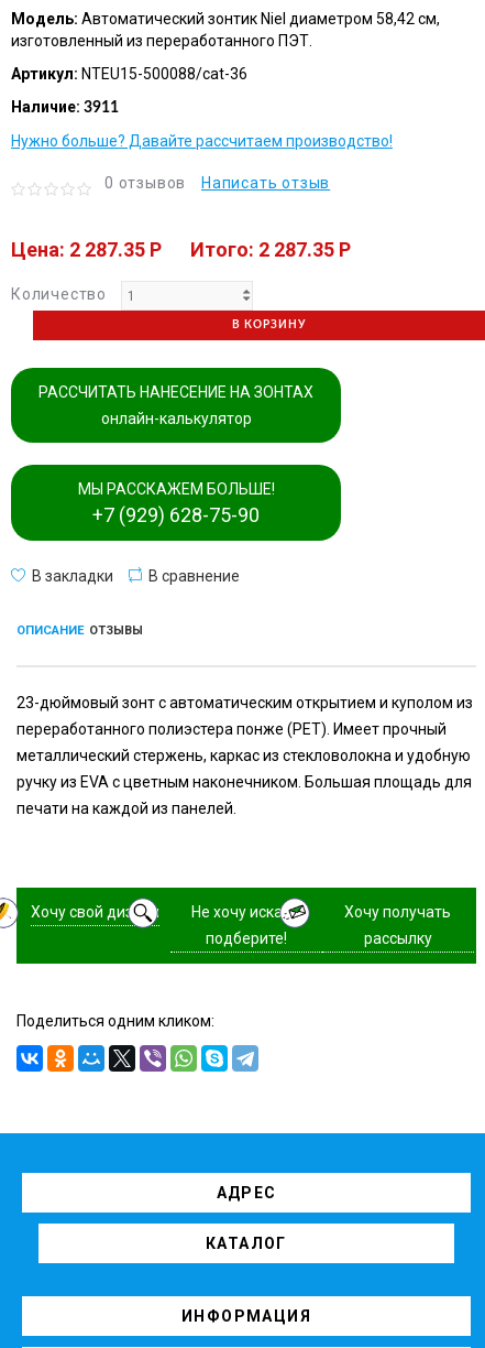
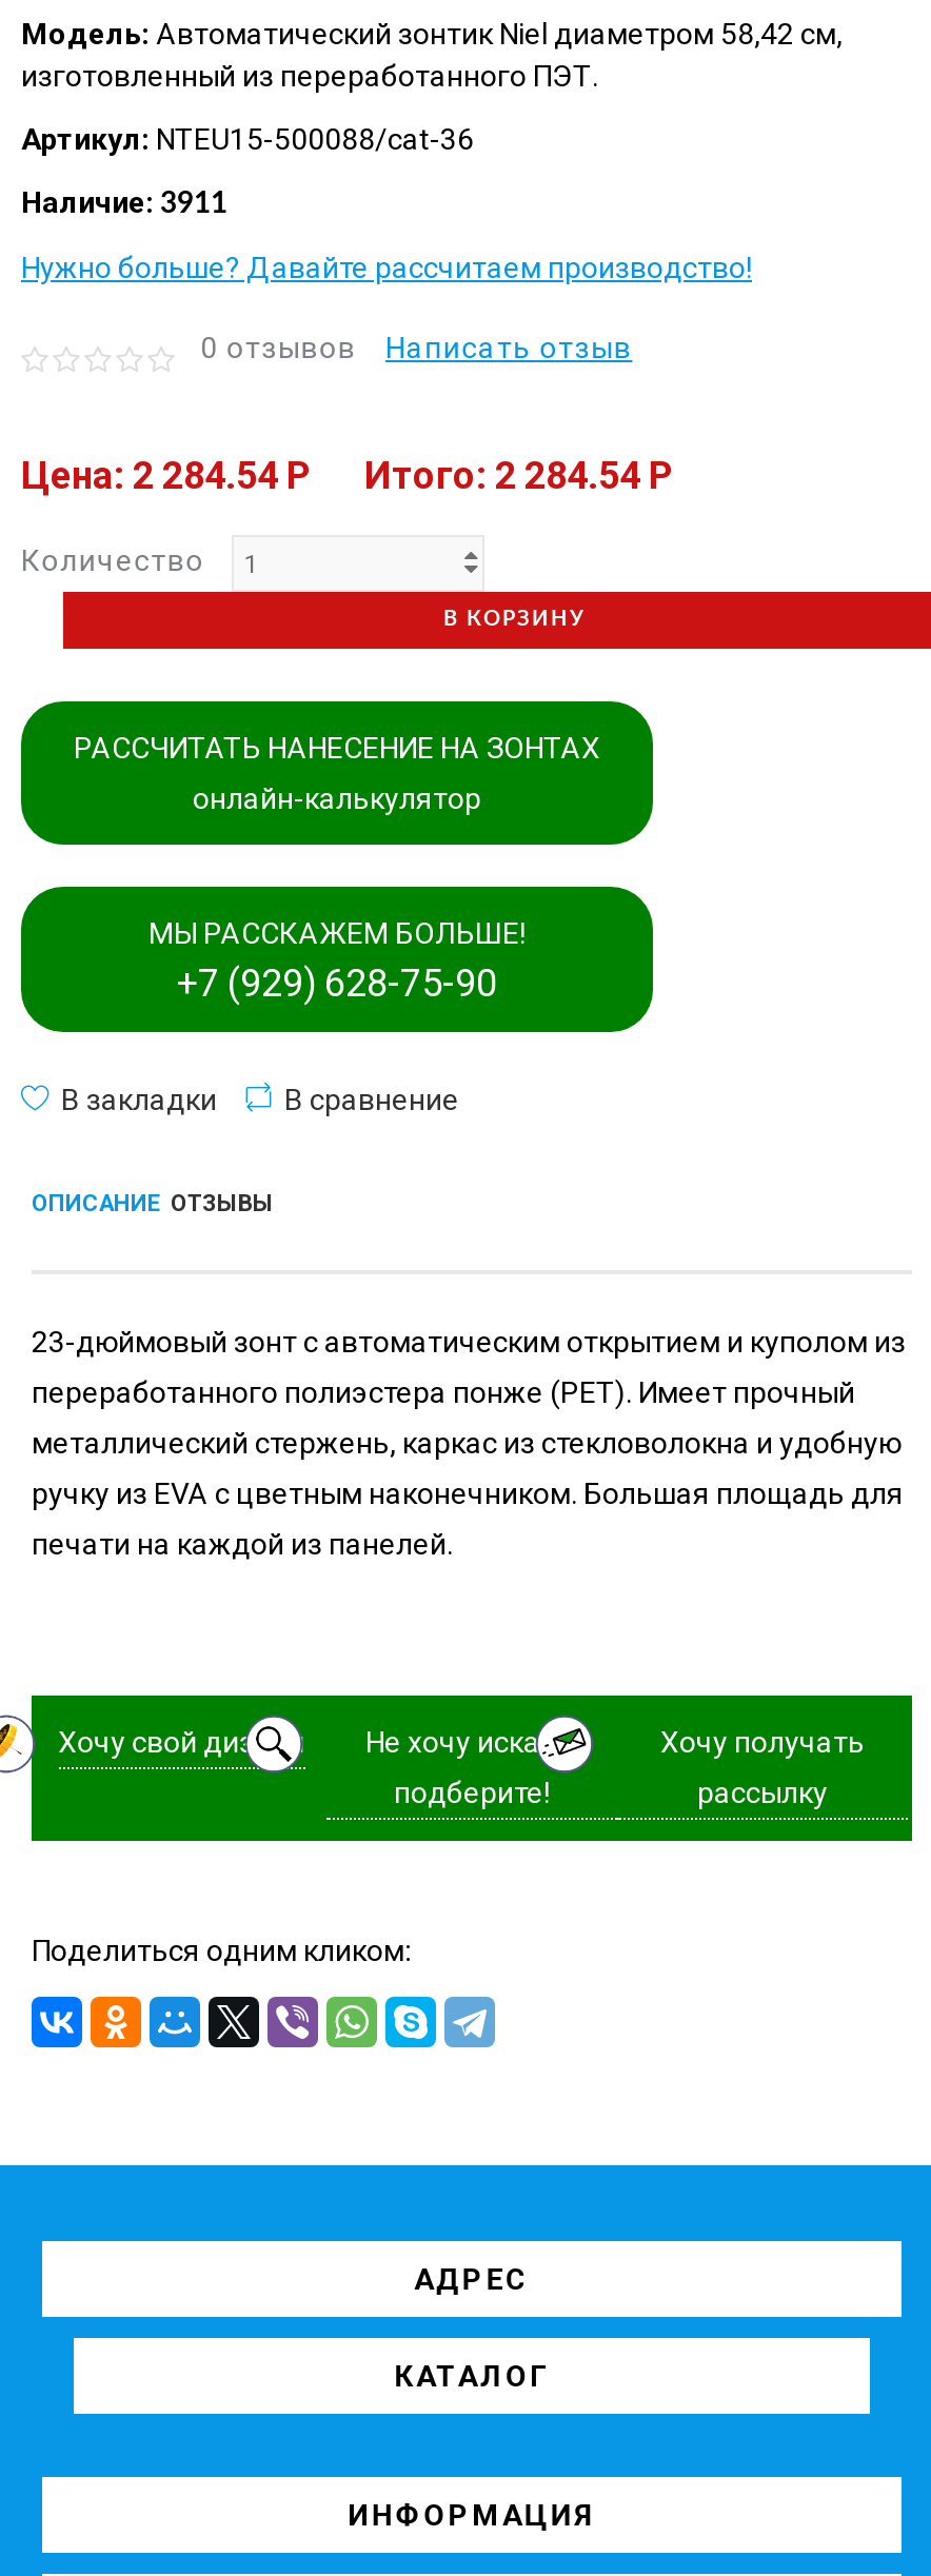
- Цена: 2 287.35 P
+ Цена: 2 284.54 P

- Итого: 2 287.35 P
+ Итого: 2 284.54 P
